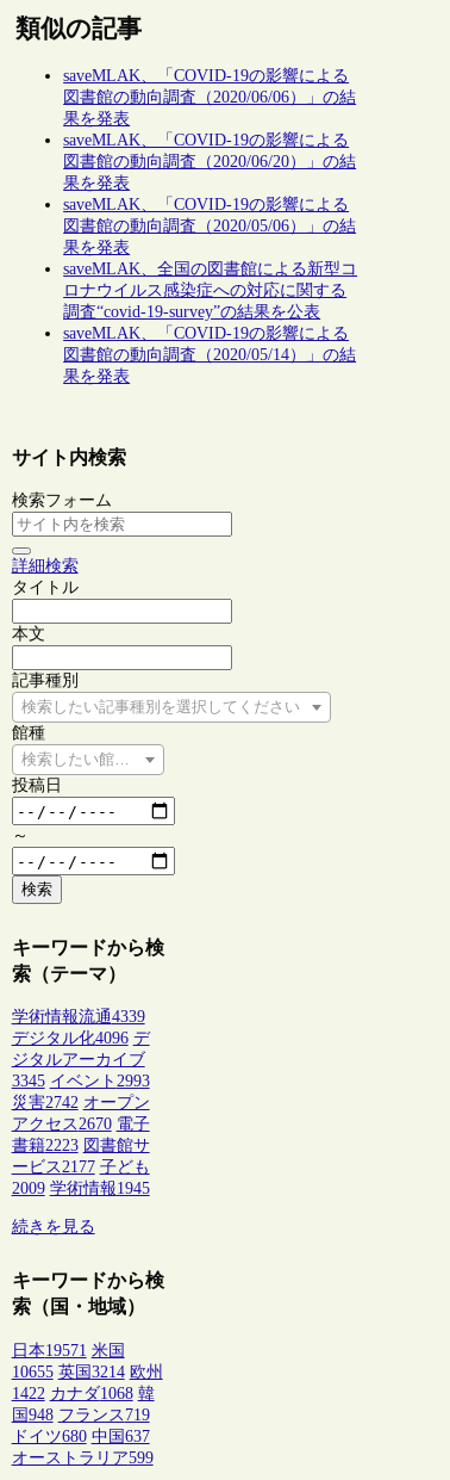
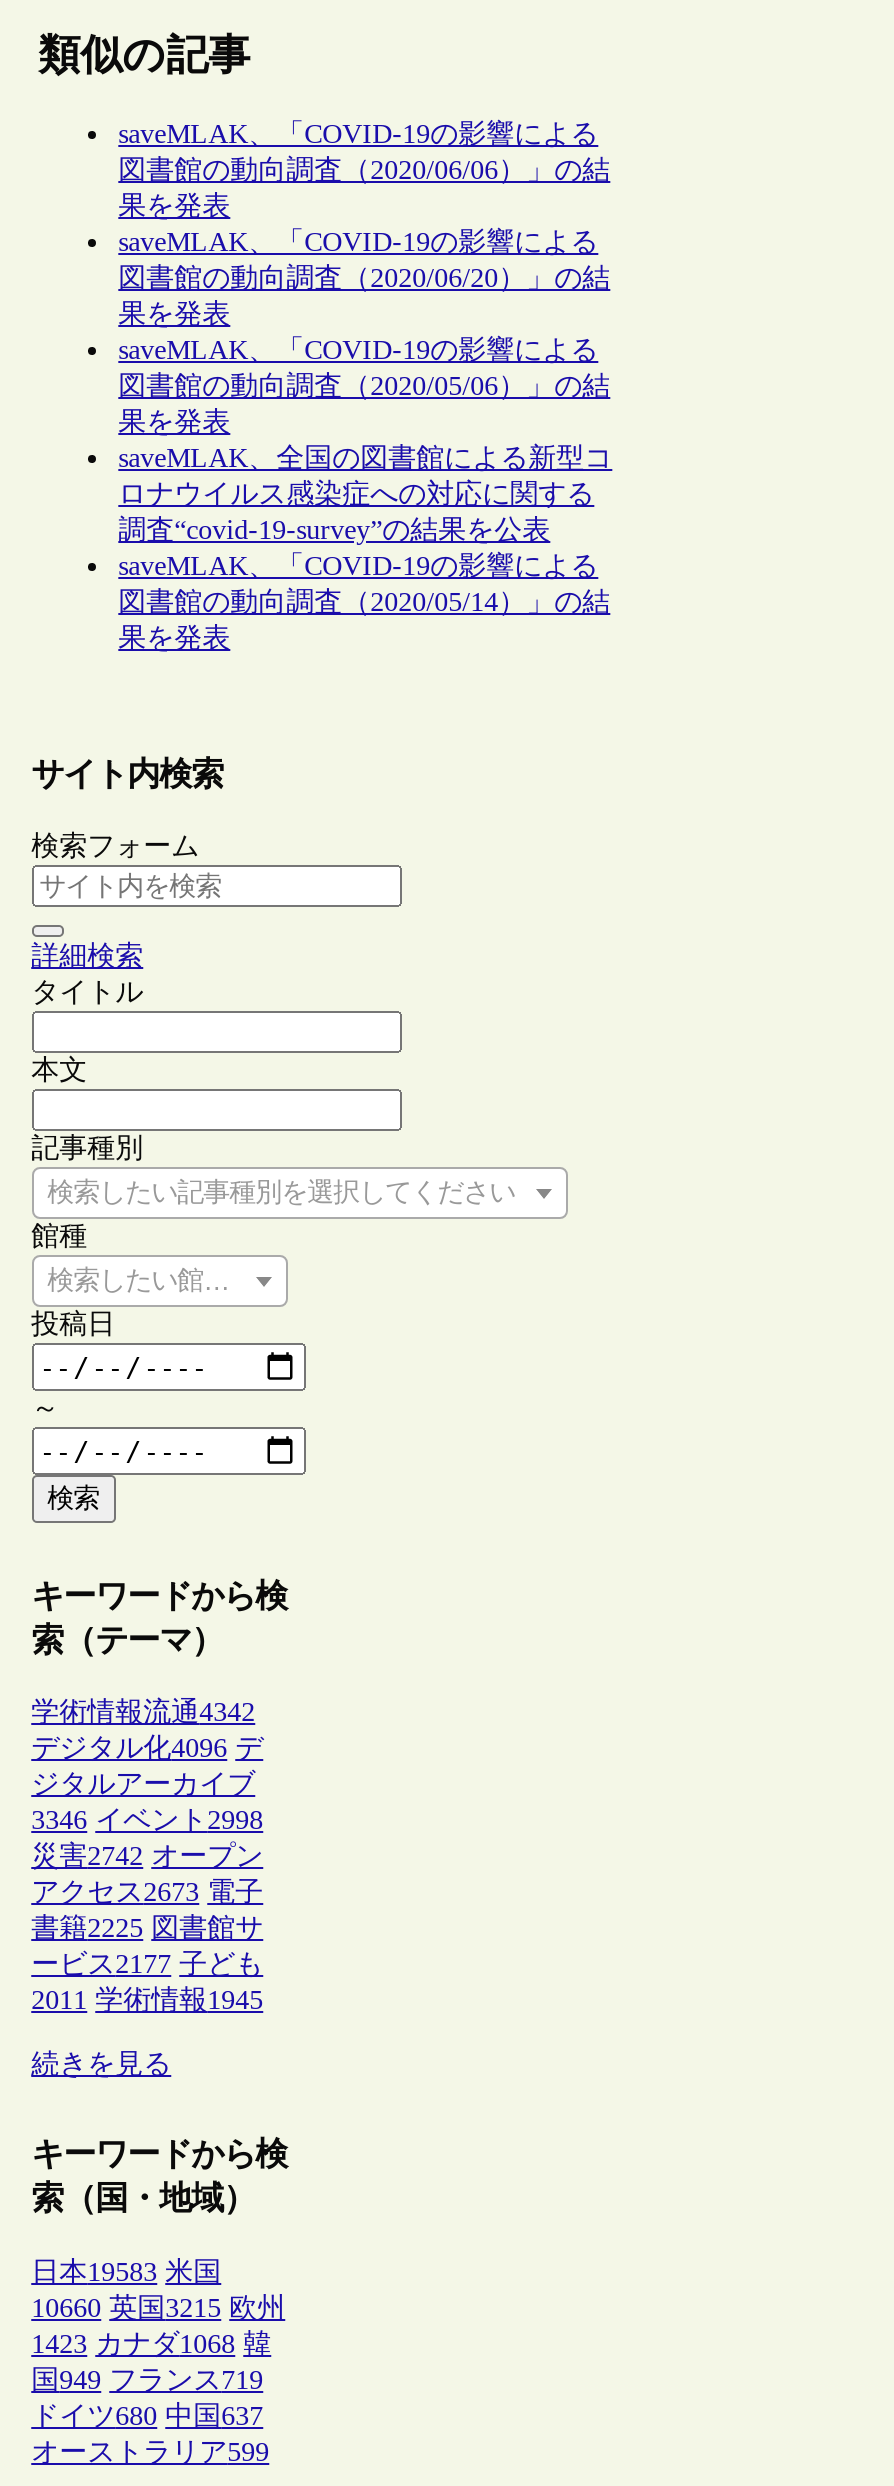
- 学術情報流通4339
+ 学術情報流通4342

- 3345 イベント2993
+ 3346 イベント2998

- アクセス2670 電子
+ アクセス2673 電子

- 書籍2223 図書館サ
+ 書籍2225 図書館サ

- 2009 学術情報1945
+ 2011 学術情報1945

- 日本19571 米国
+ 日本19583 米国

- 10655 英国3214 欧州
+ 10660 英国3215 欧州

- 1422 カナダ1068 韓
+ 1423 カナダ1068 韓

- 国948 フランス719
+ 国949 フランス719
